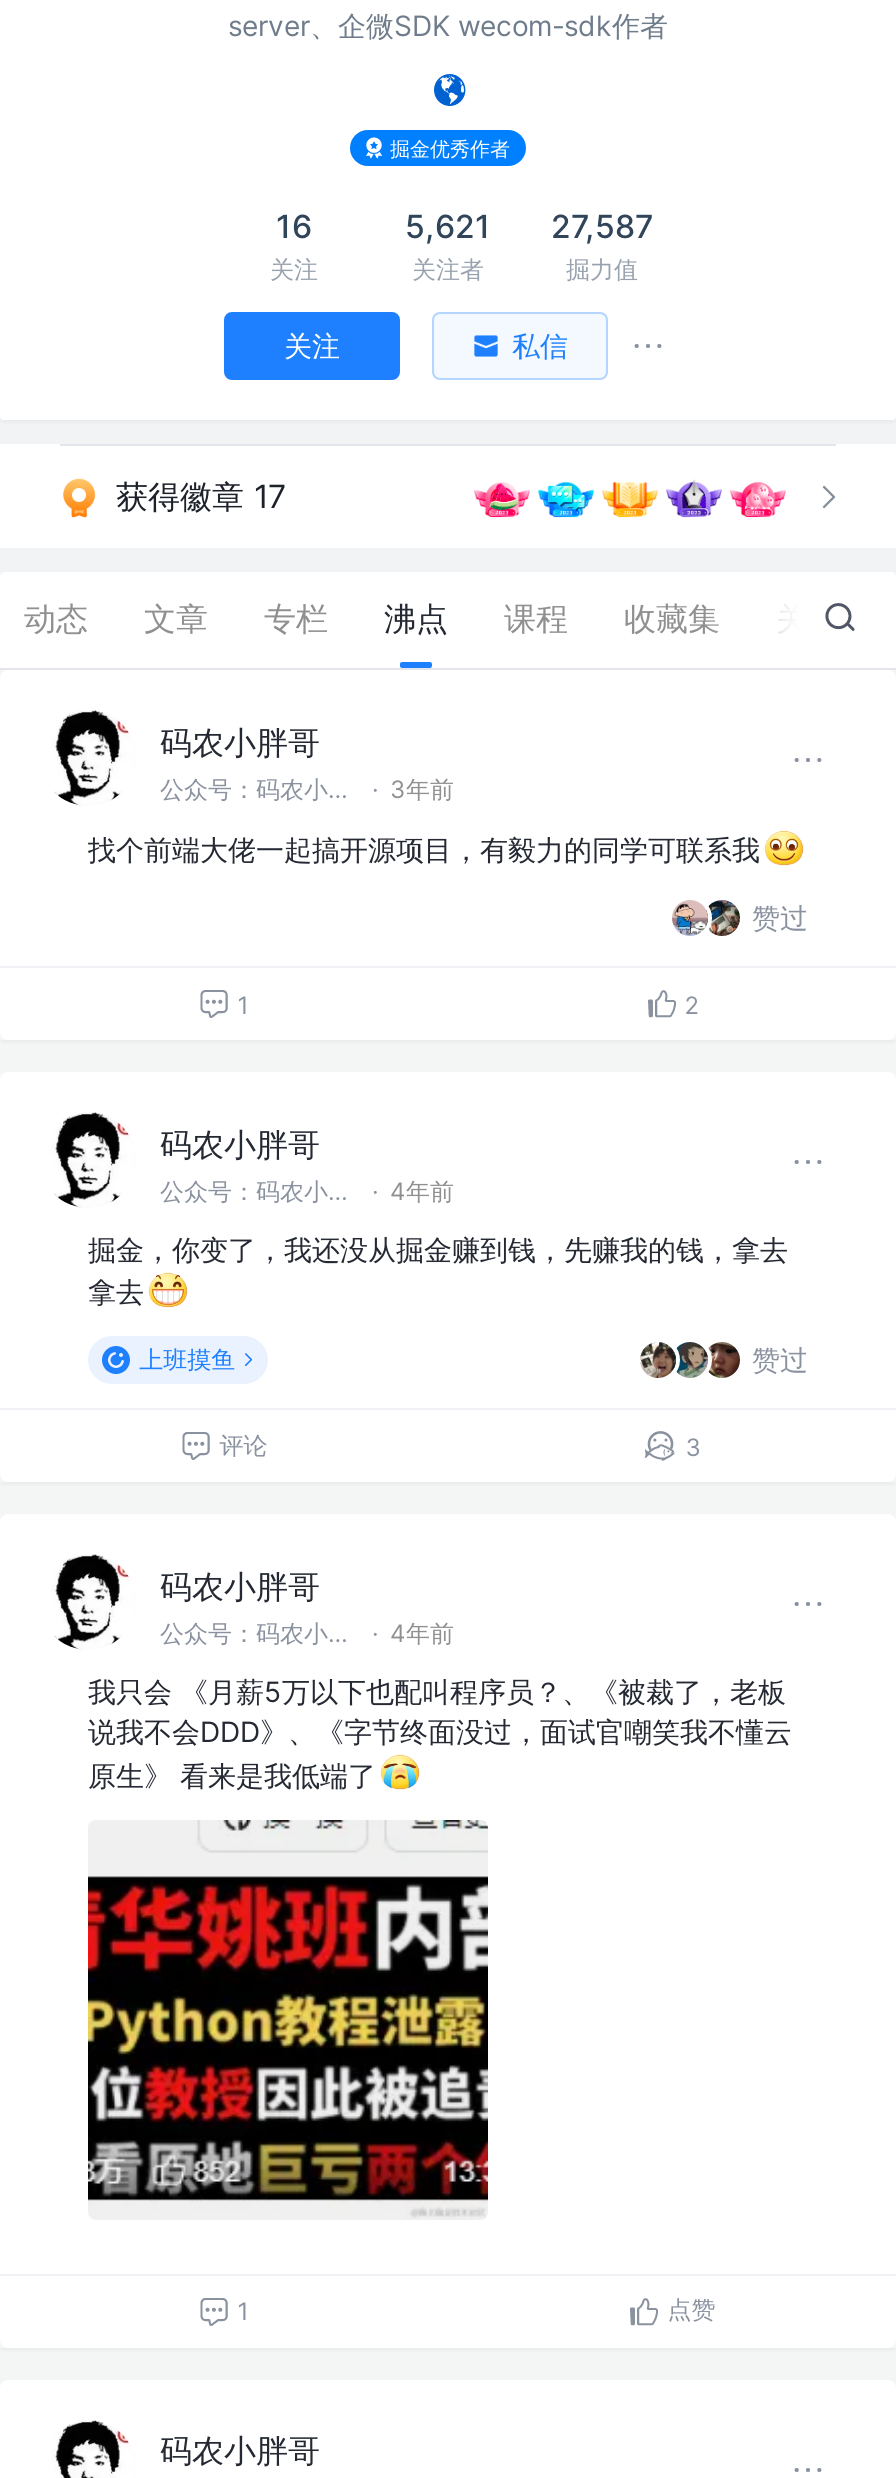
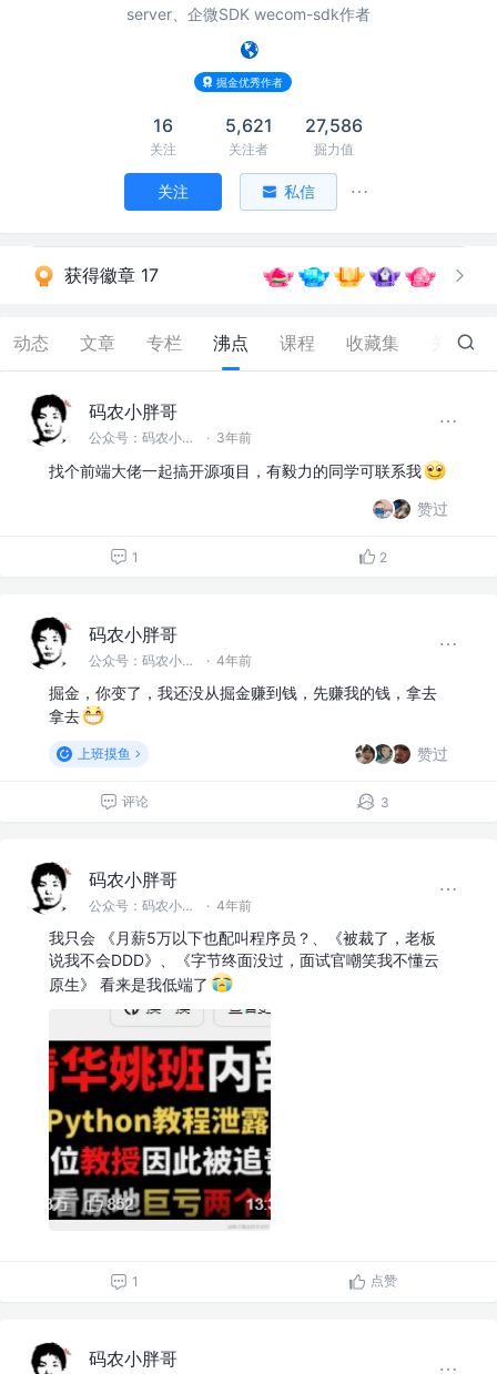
- 5,621 27,587
+ 5,621 27,586
